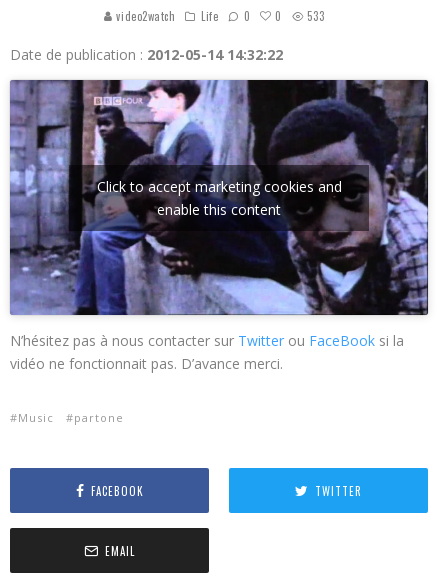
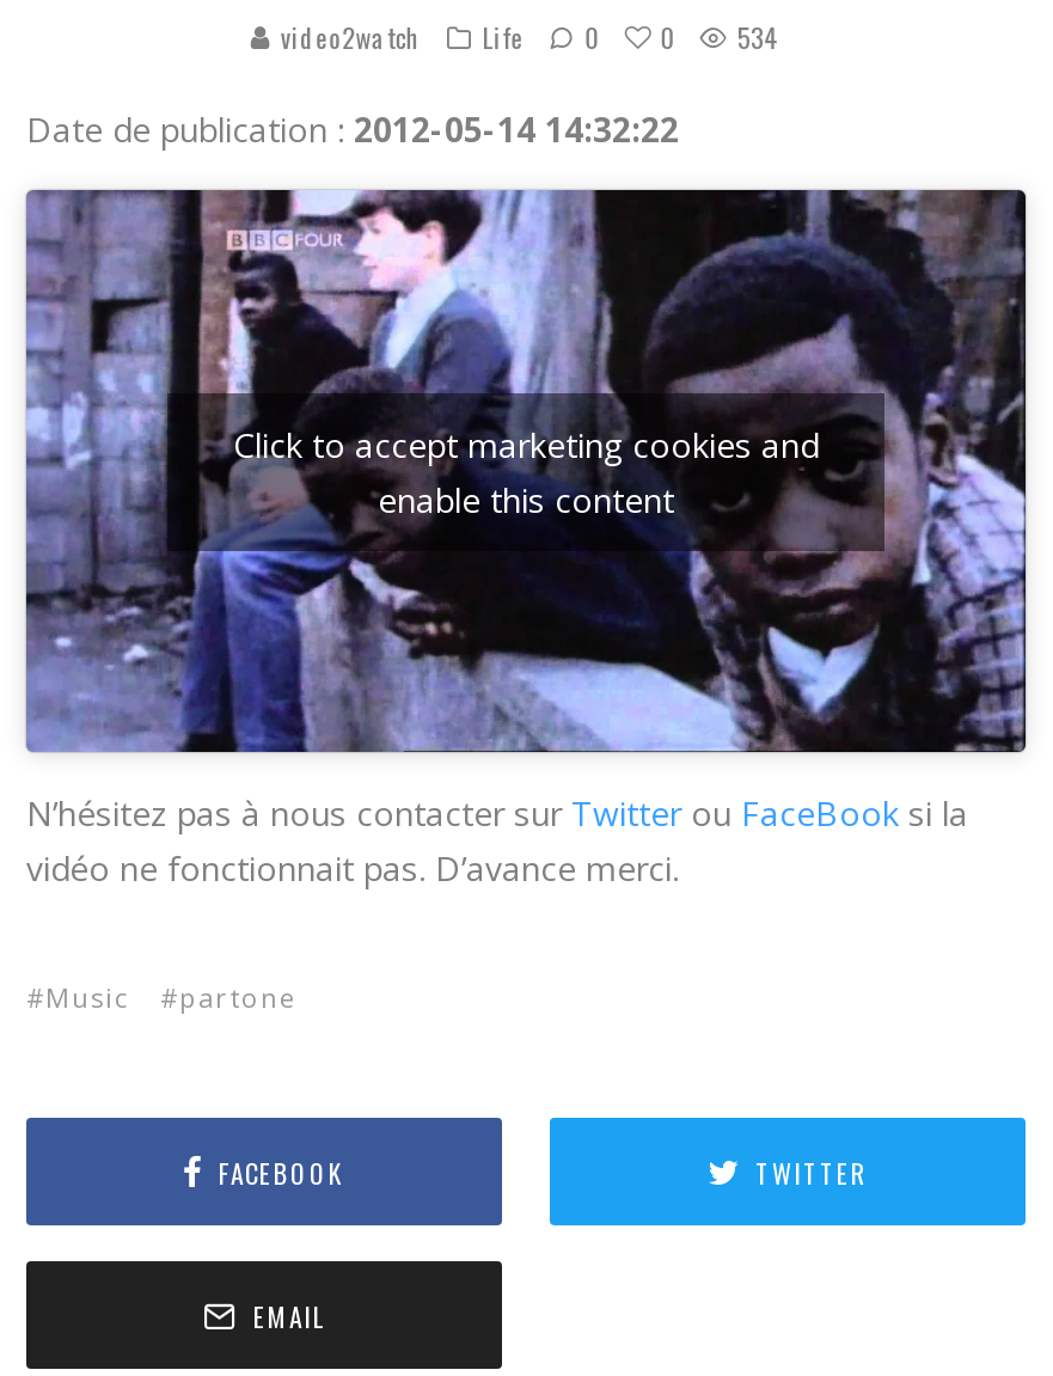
- video2watch Life 0 0 533
+ video2watch Life 0 0 534
